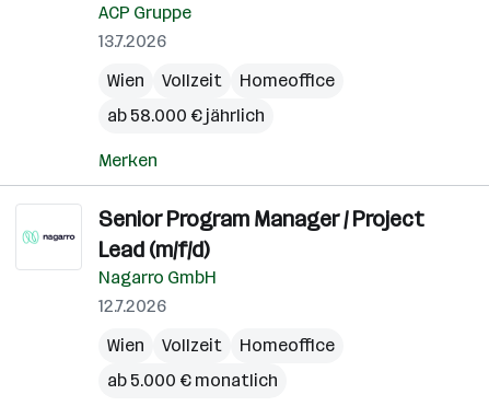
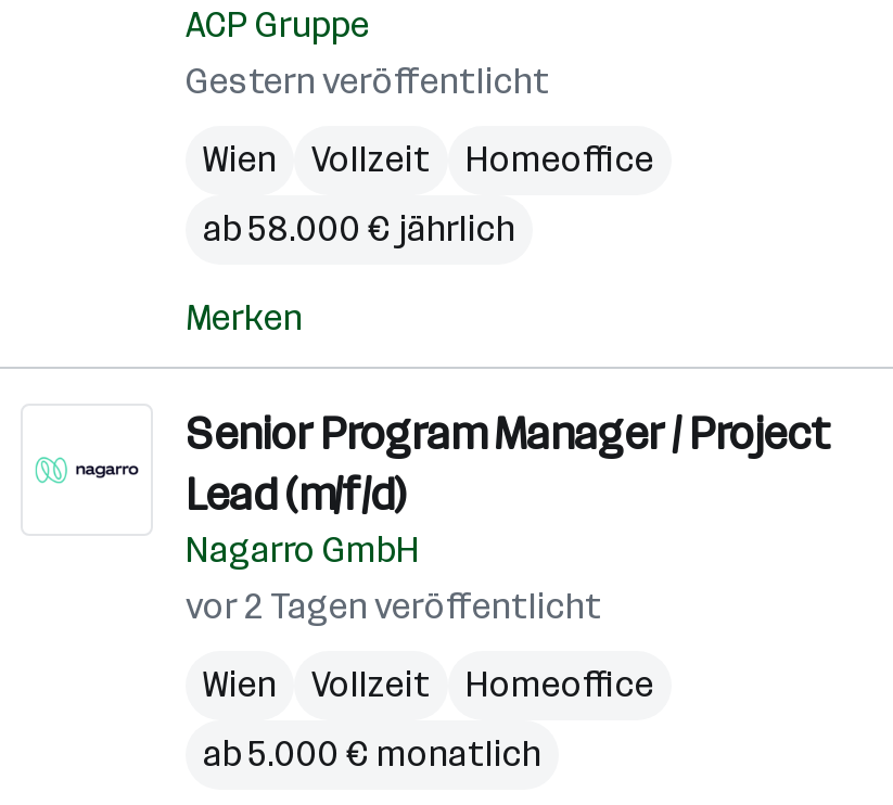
- 13.7.2026
+ Gestern veröffentlicht

- 12.7.2026
+ vor 2 Tagen veröffentlicht
